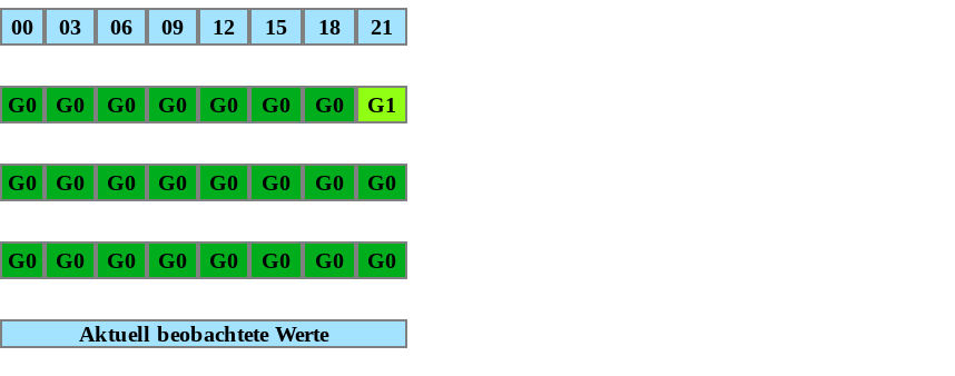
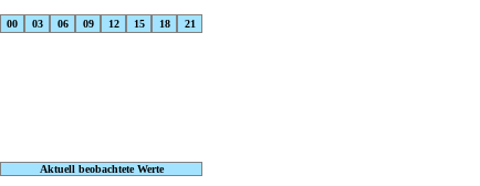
- G0
- G0
- G0
- G0
- G0
- G0
- G0
- G1
- G0
- G0
- G0
- G0
- G0
- G0
- G0
- G0
- G0
- G0
- G0
- G0
- G0
- G0
- G0
- G0
